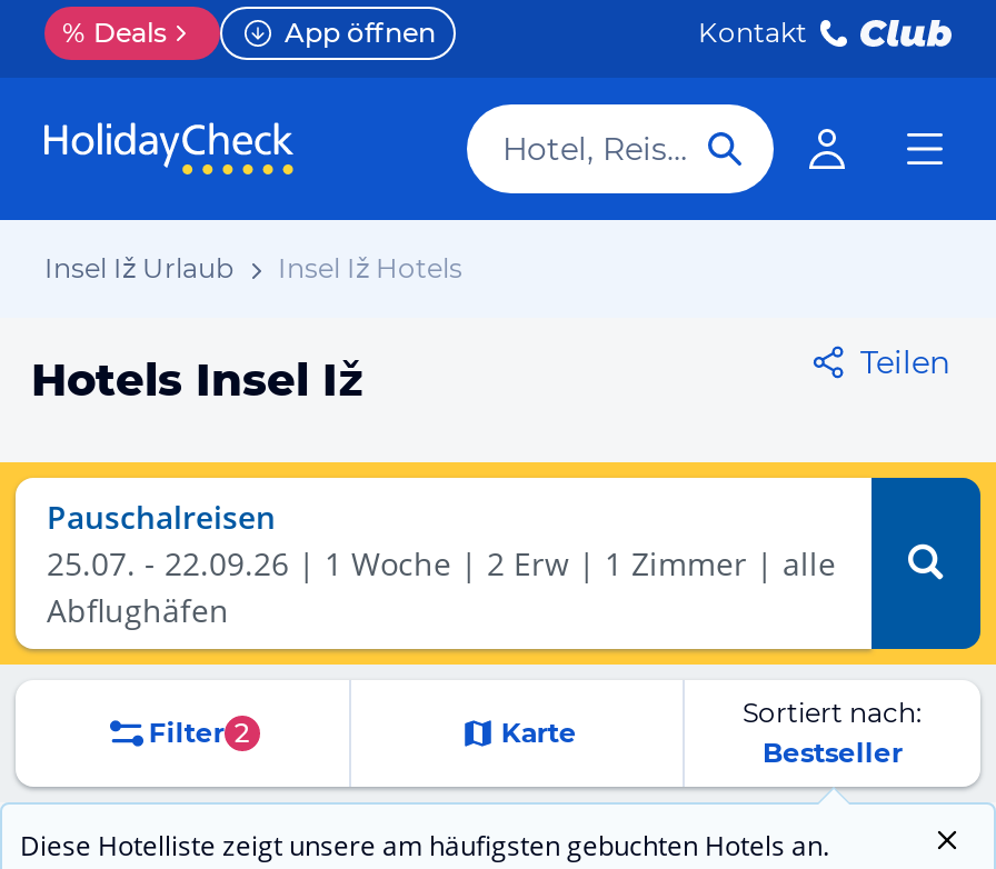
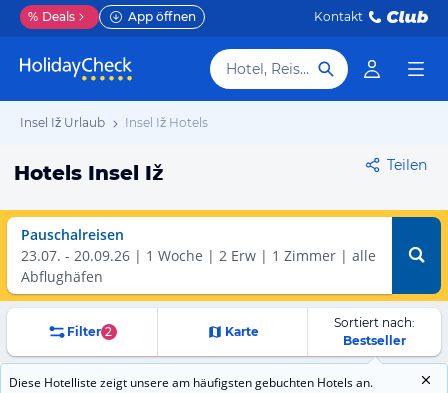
- 25.07. - 22.09.26
+ 23.07. - 20.09.26
